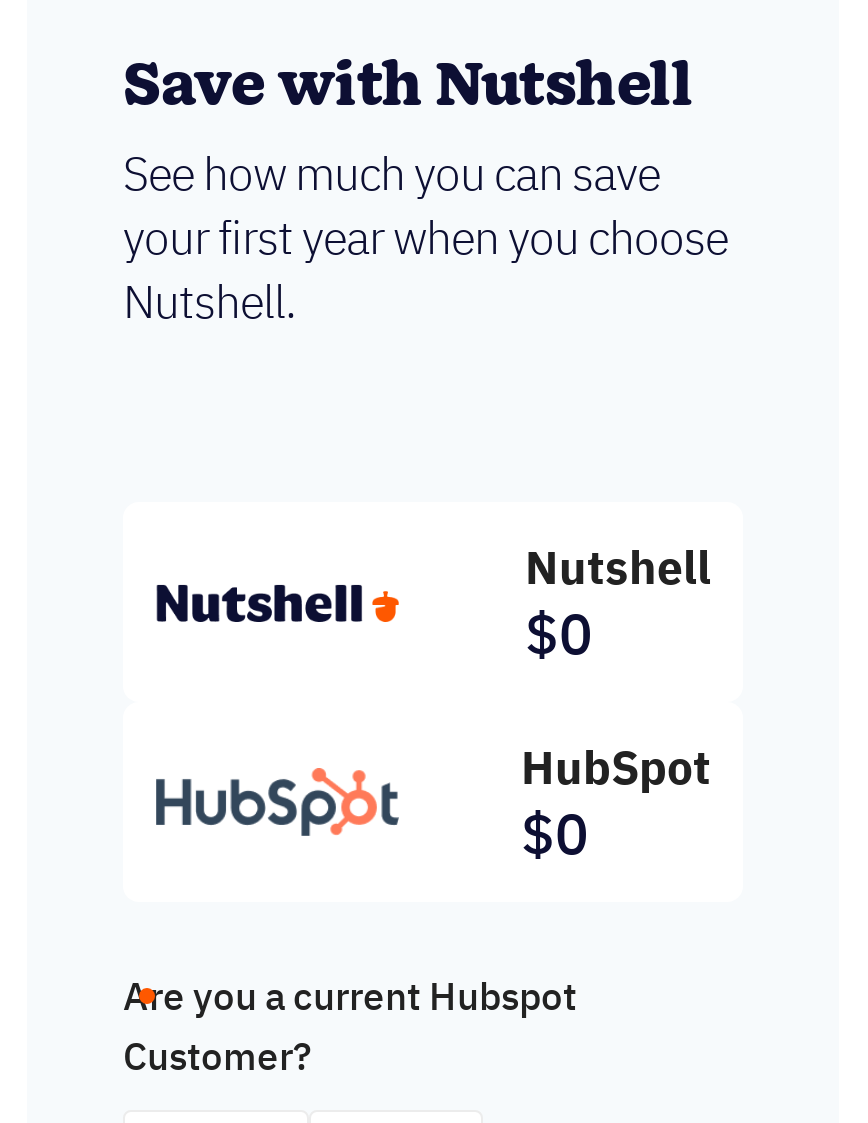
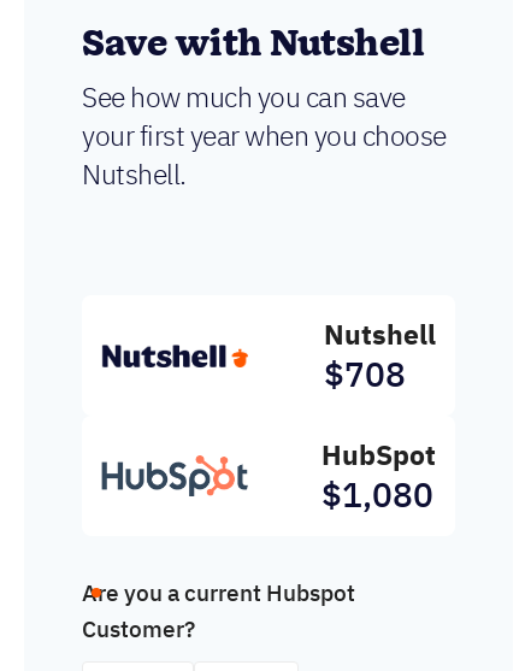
- $0
+ $708

- $0
+ $1,080
